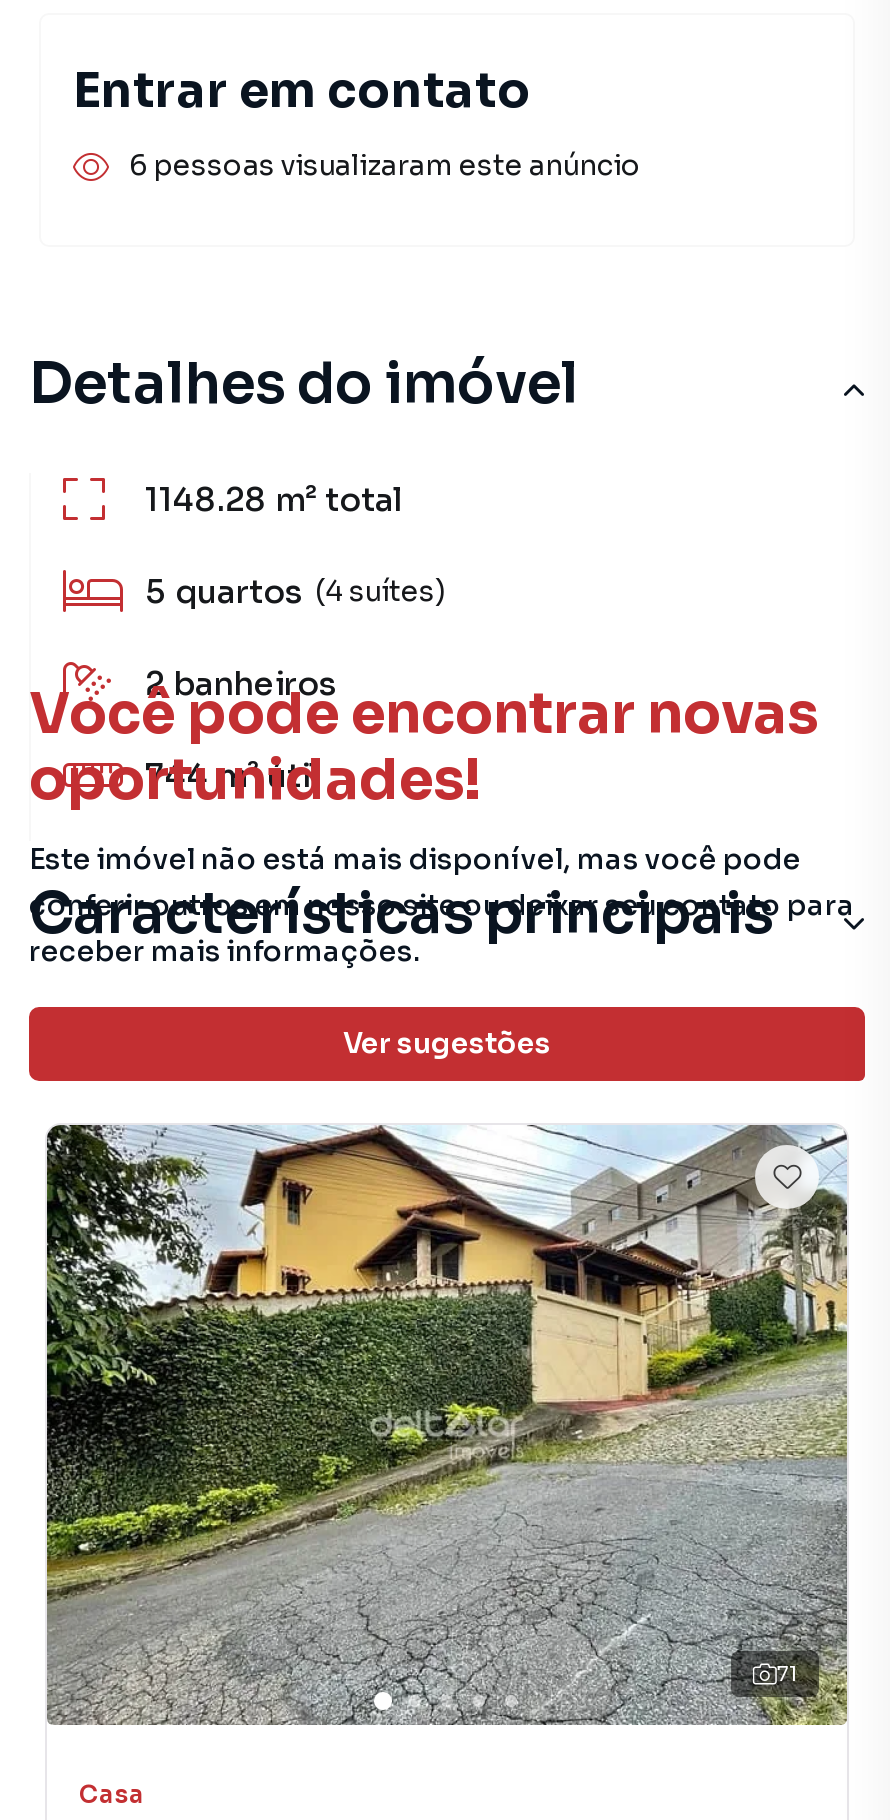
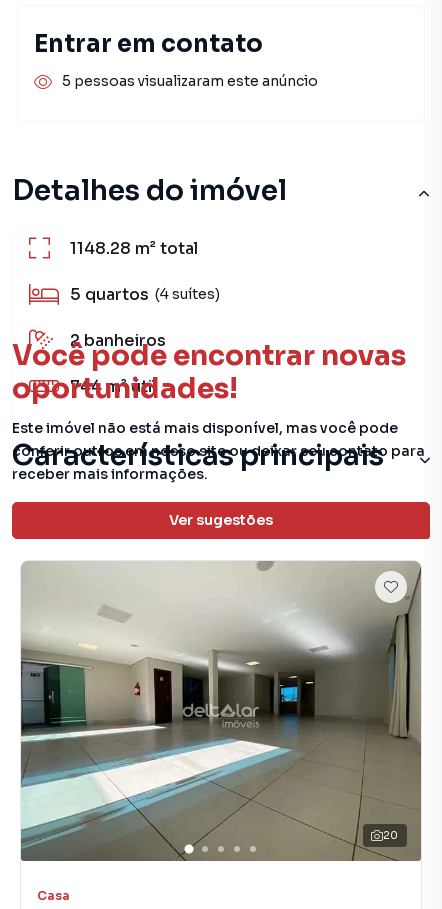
- 6 pessoas visualizaram este anúncio
+ 5 pessoas visualizaram este anúncio

- [image]
- 71
+ [image]
+ 20
